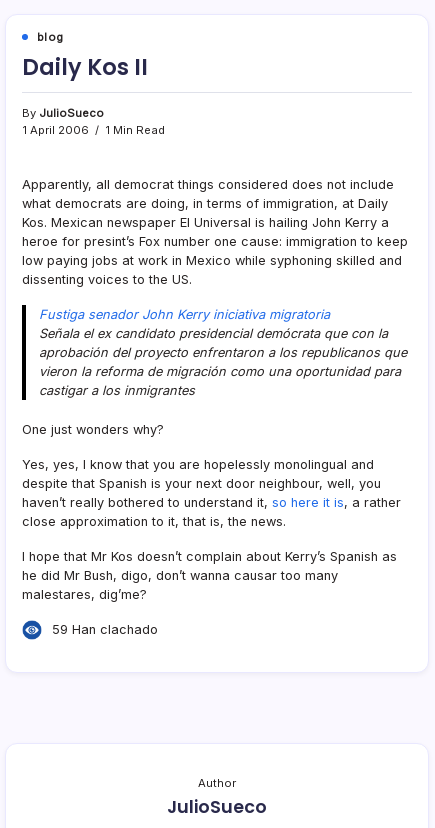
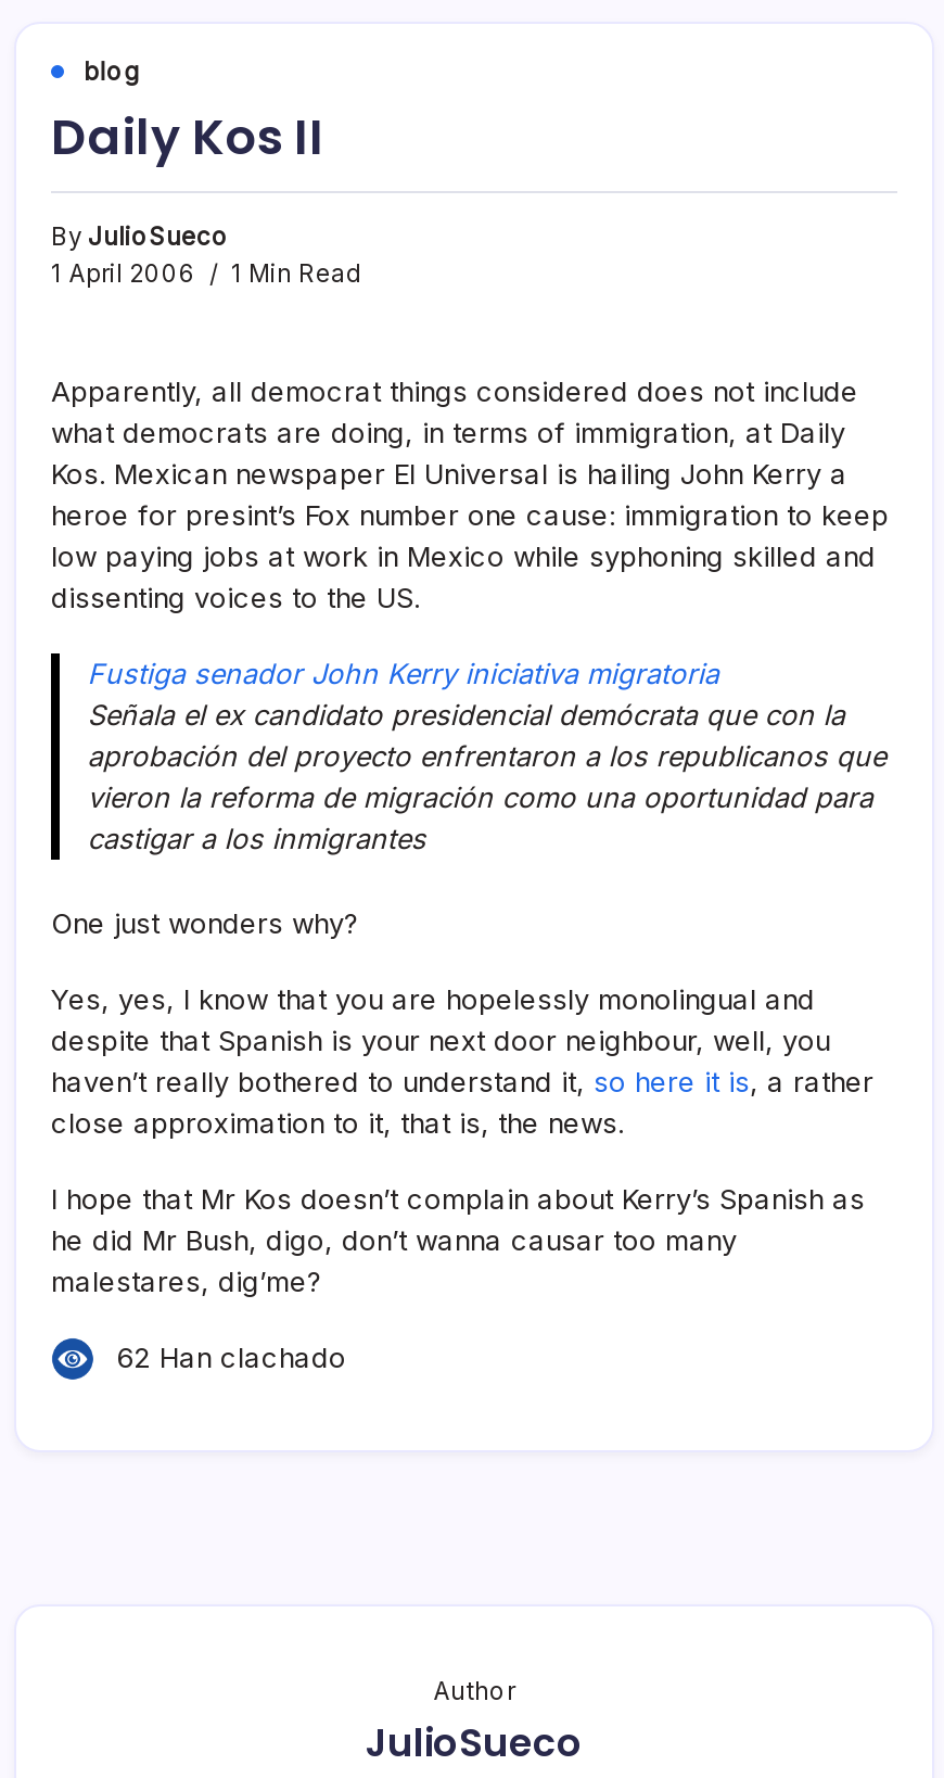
- 59 Han clachado
+ 62 Han clachado
